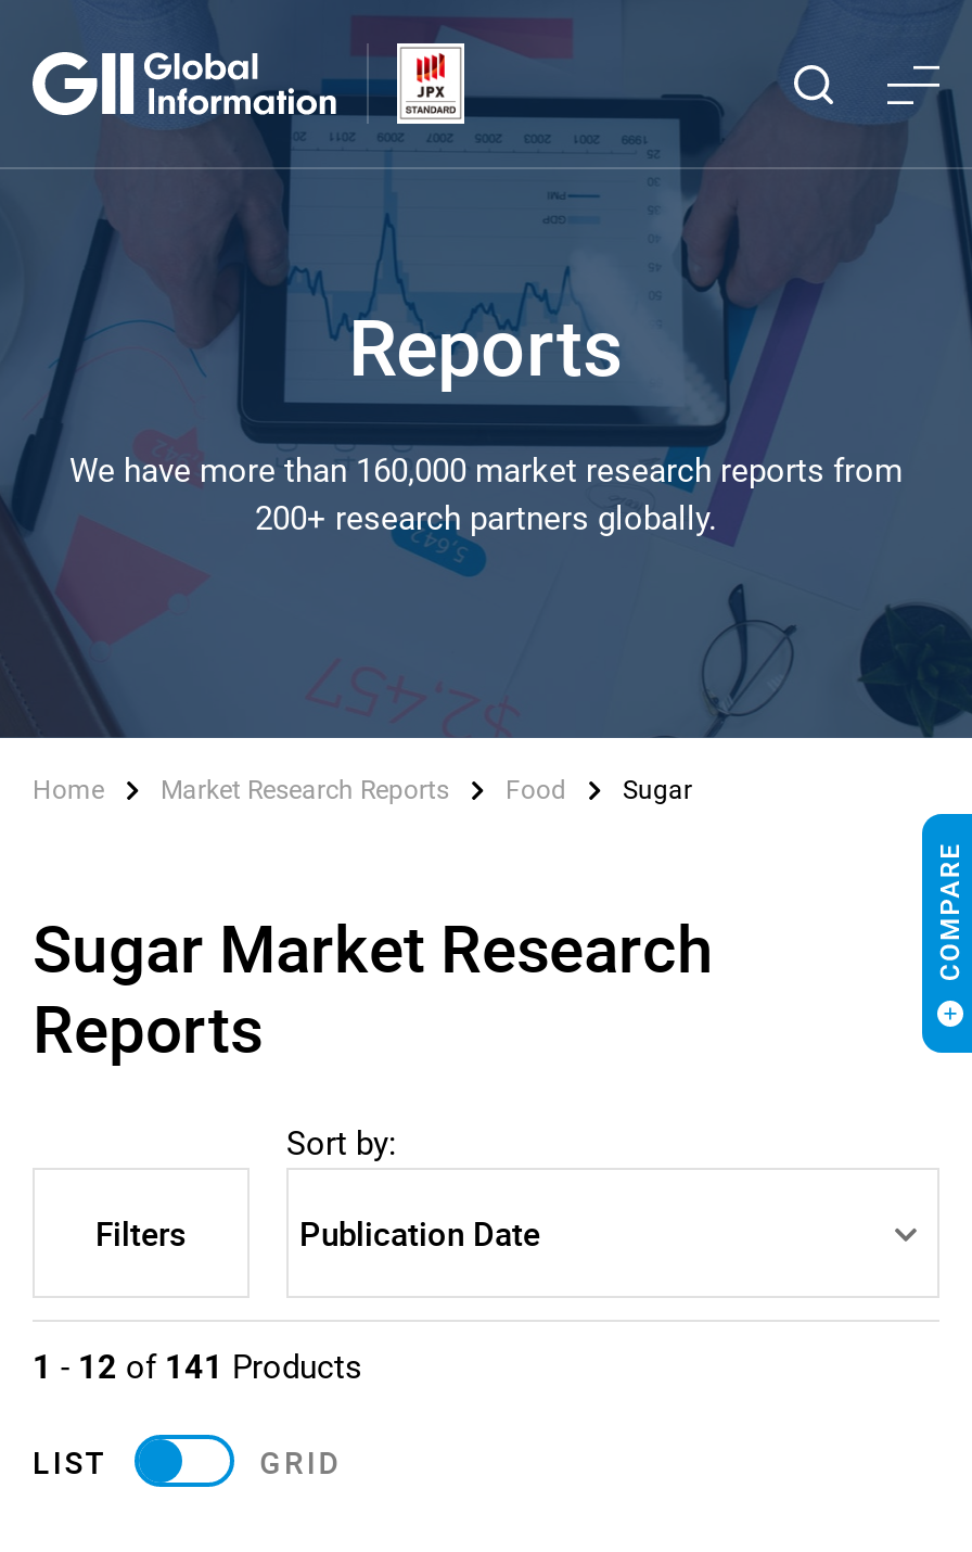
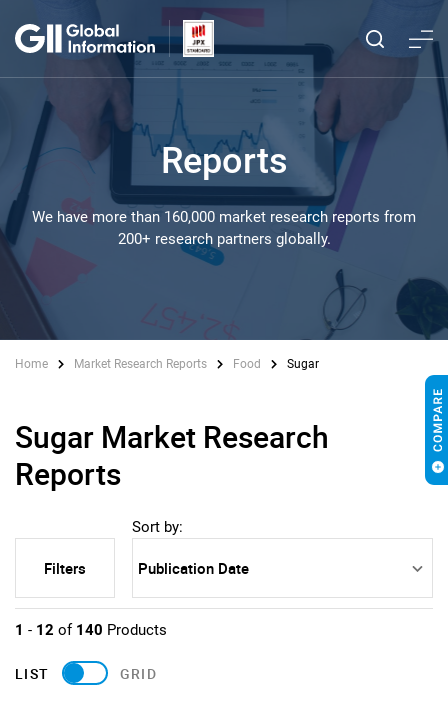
- 1 - 12 of 141 Products
+ 1 - 12 of 140 Products
